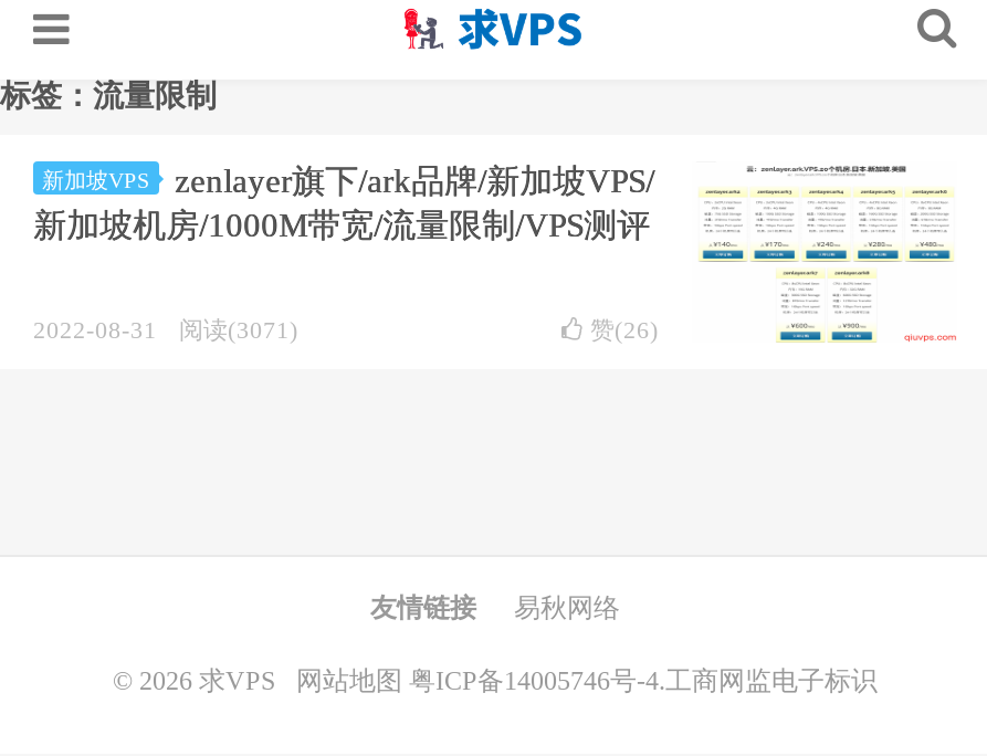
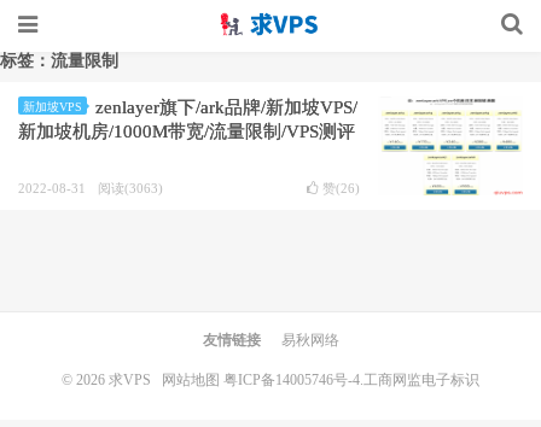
- 2022-08-31 阅读(3071)
+ 2022-08-31 阅读(3063)
